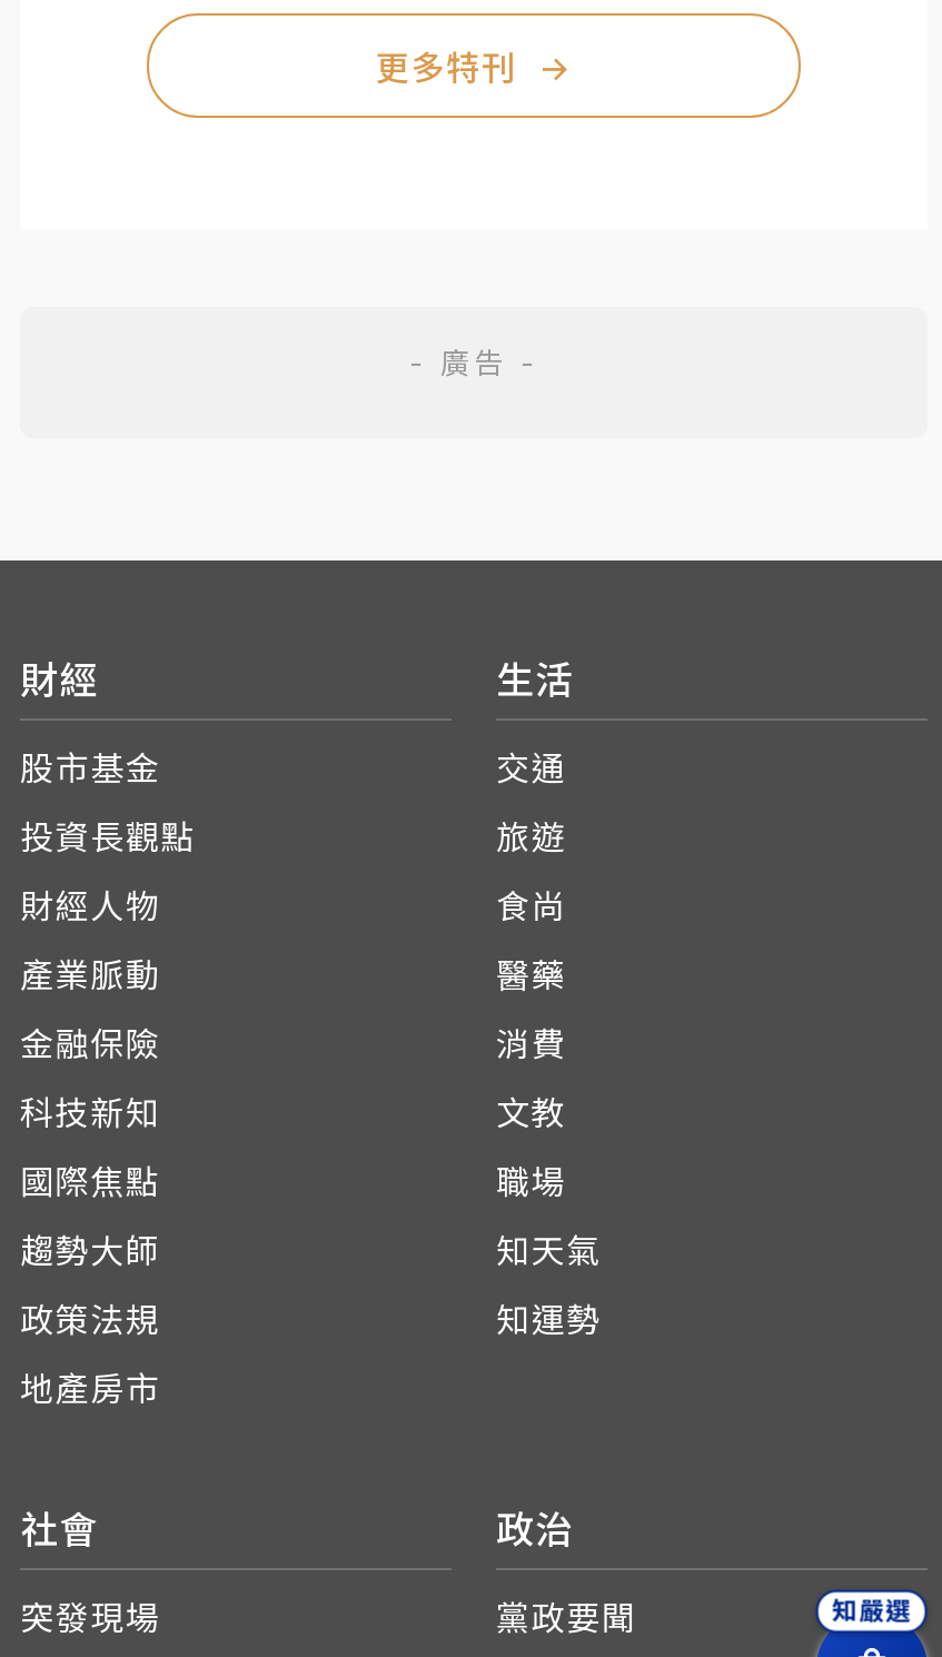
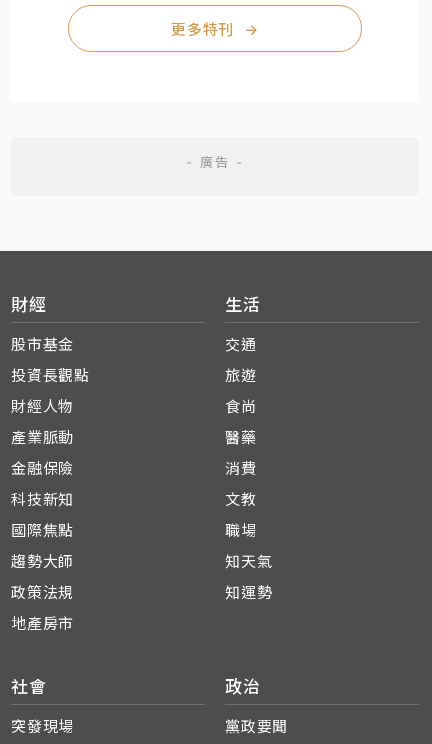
- 知嚴選
